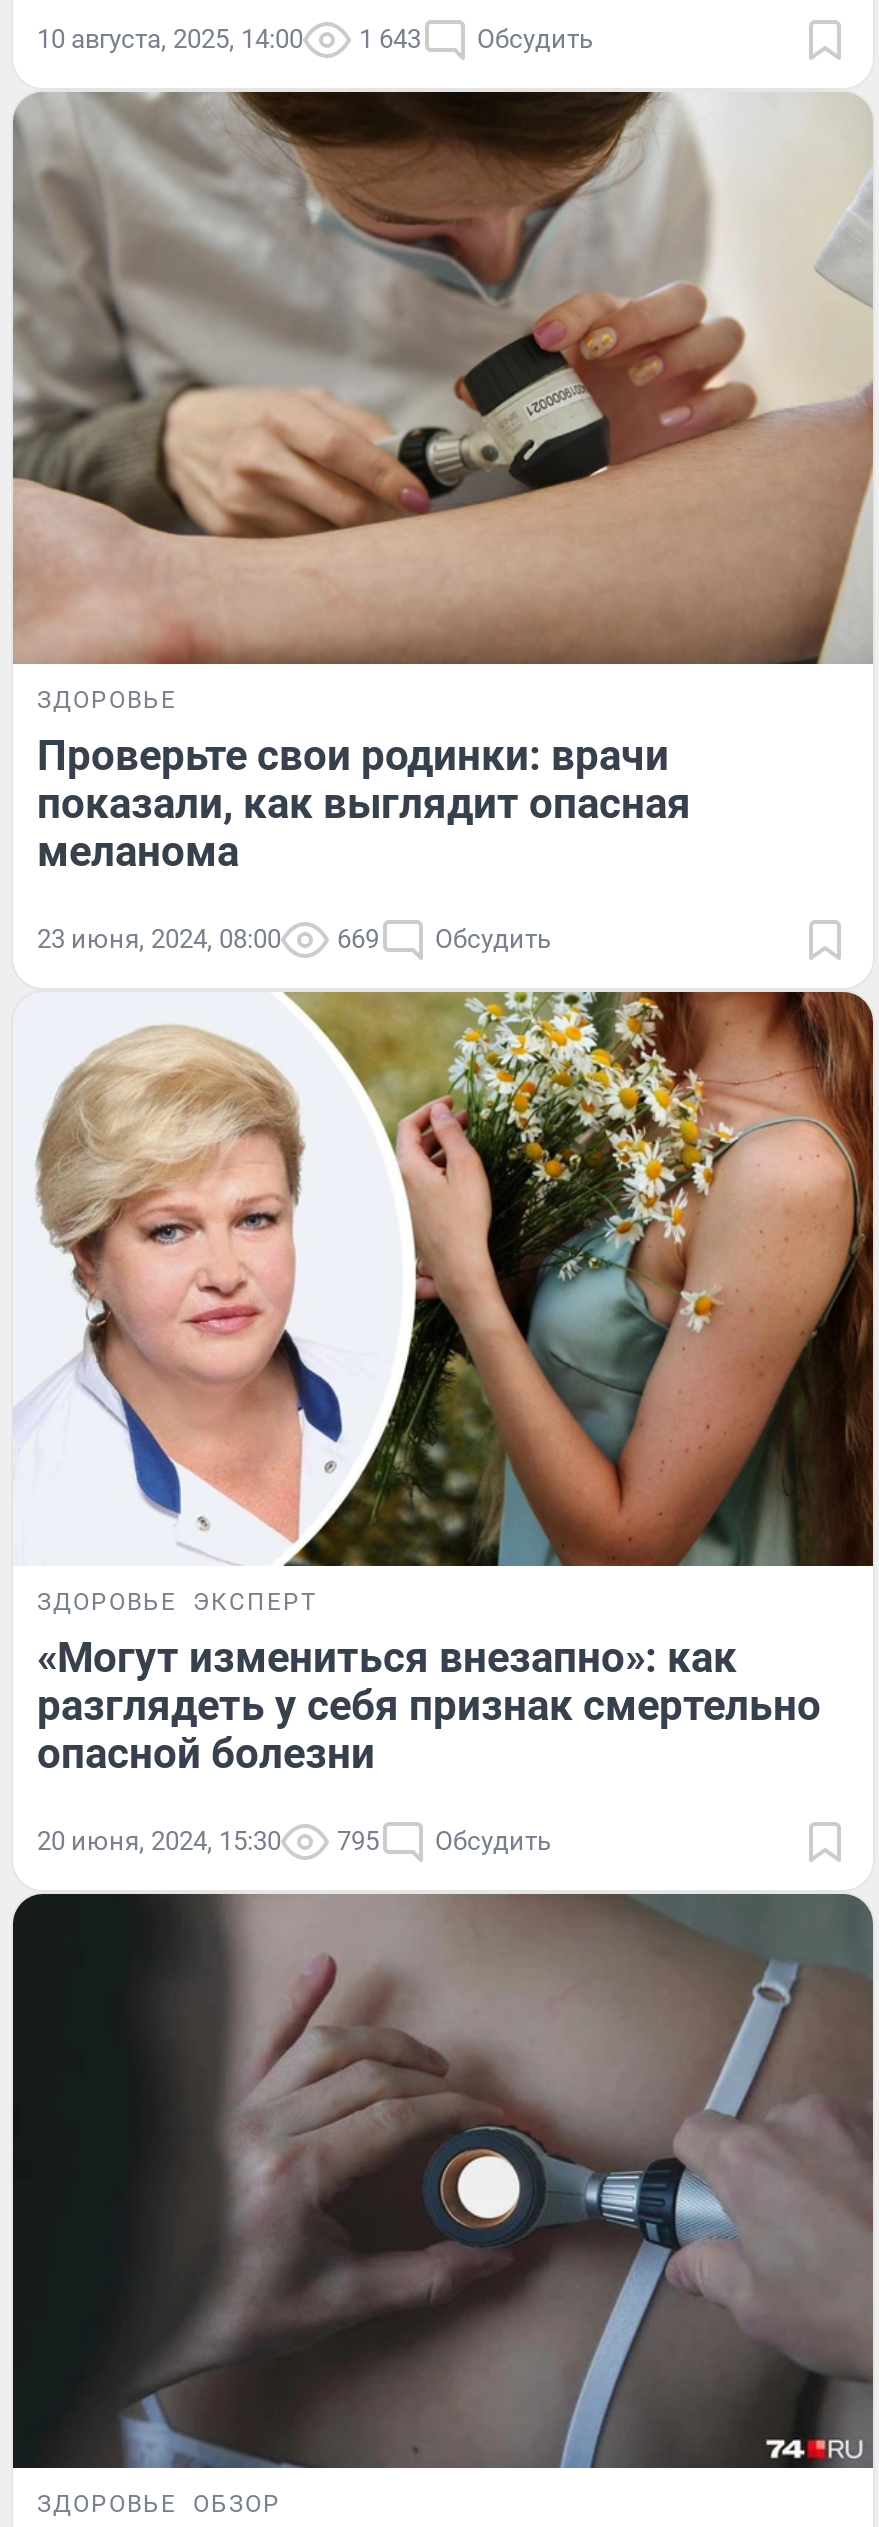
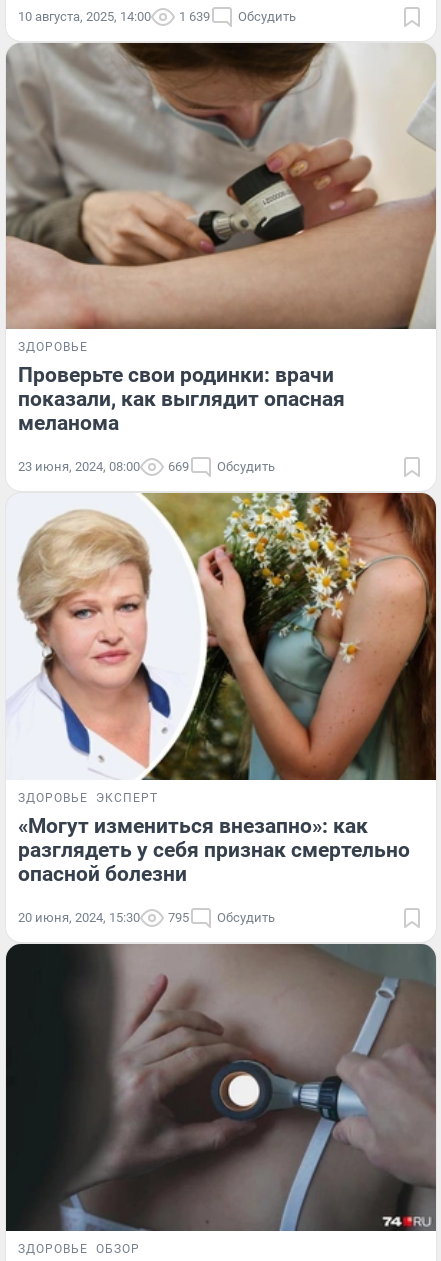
- 10 августа, 2025, 14:00 1 643 Обсудить
+ 10 августа, 2025, 14:00 1 639 Обсудить
